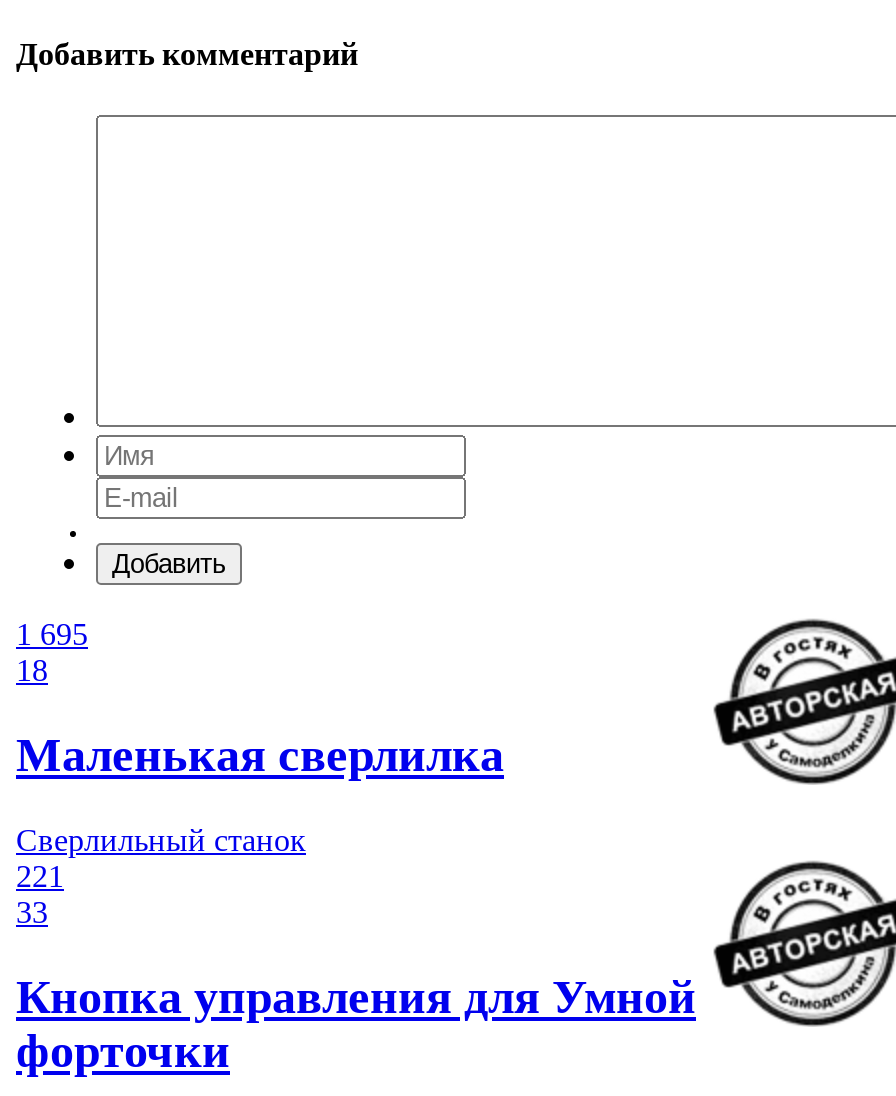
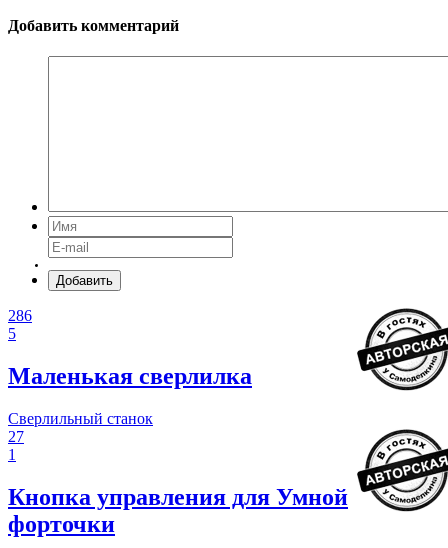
- 1 695
+ 286

- 18
+ 5

- 221
+ 27

- 33
+ 1
